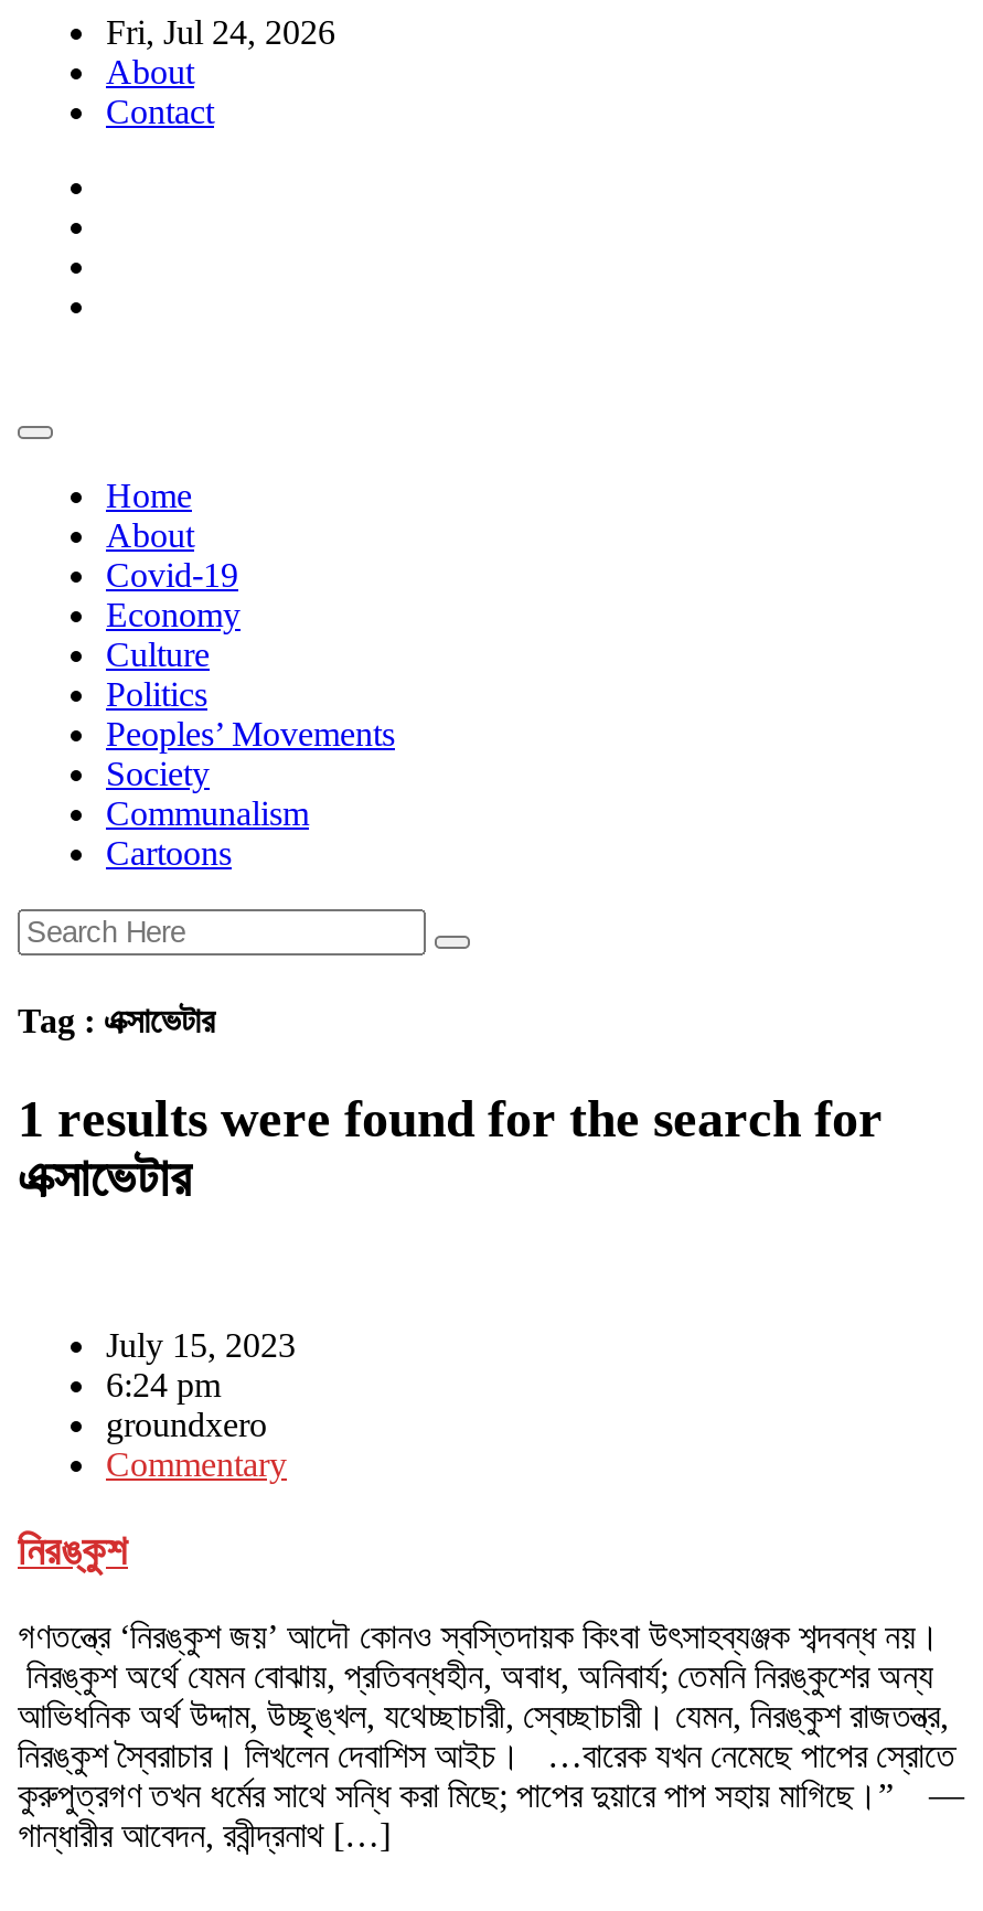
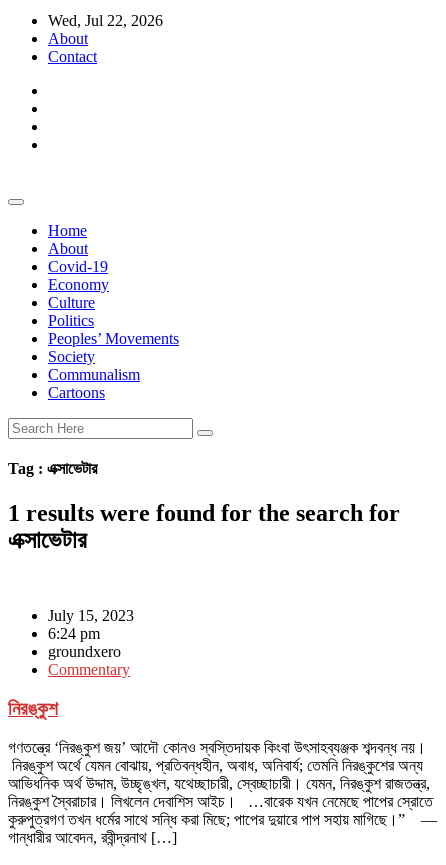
- Fri, Jul 24, 2026
+ Wed, Jul 22, 2026
